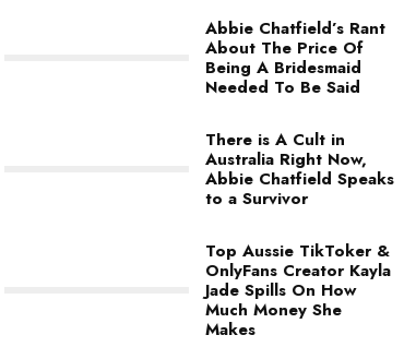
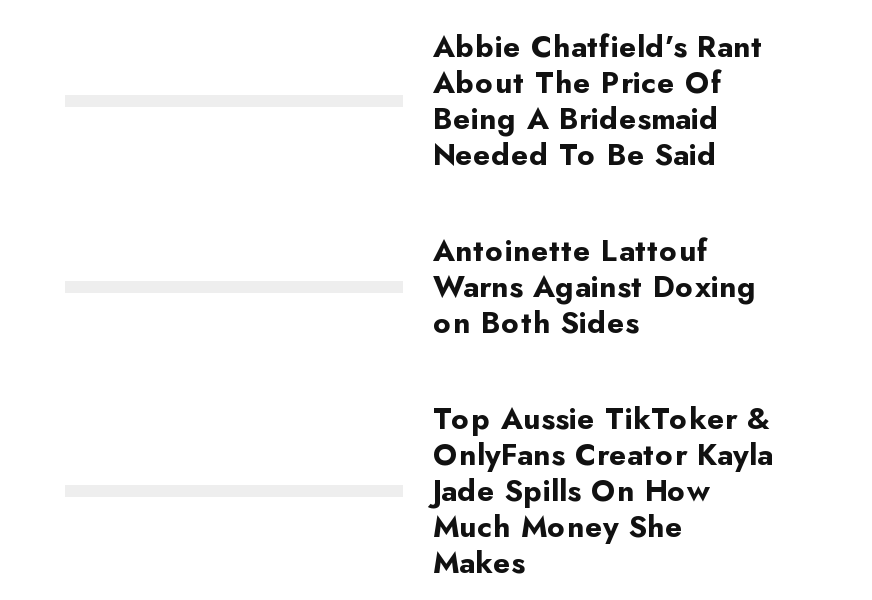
- There is A Cult in
- Australia Right Now,
- Abbie Chatfield Speaks
- to a Survivor
+ Antoinette Lattouf
+ Warns Against Doxing
+ on Both Sides
